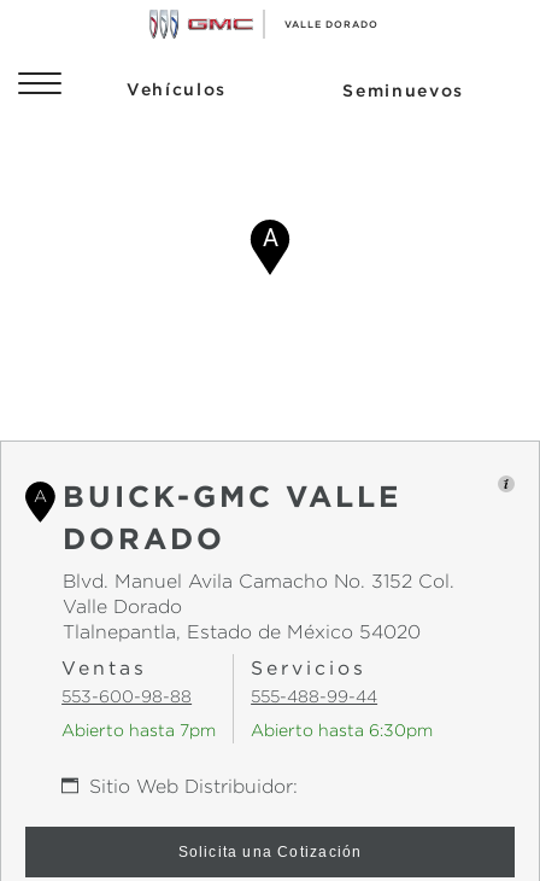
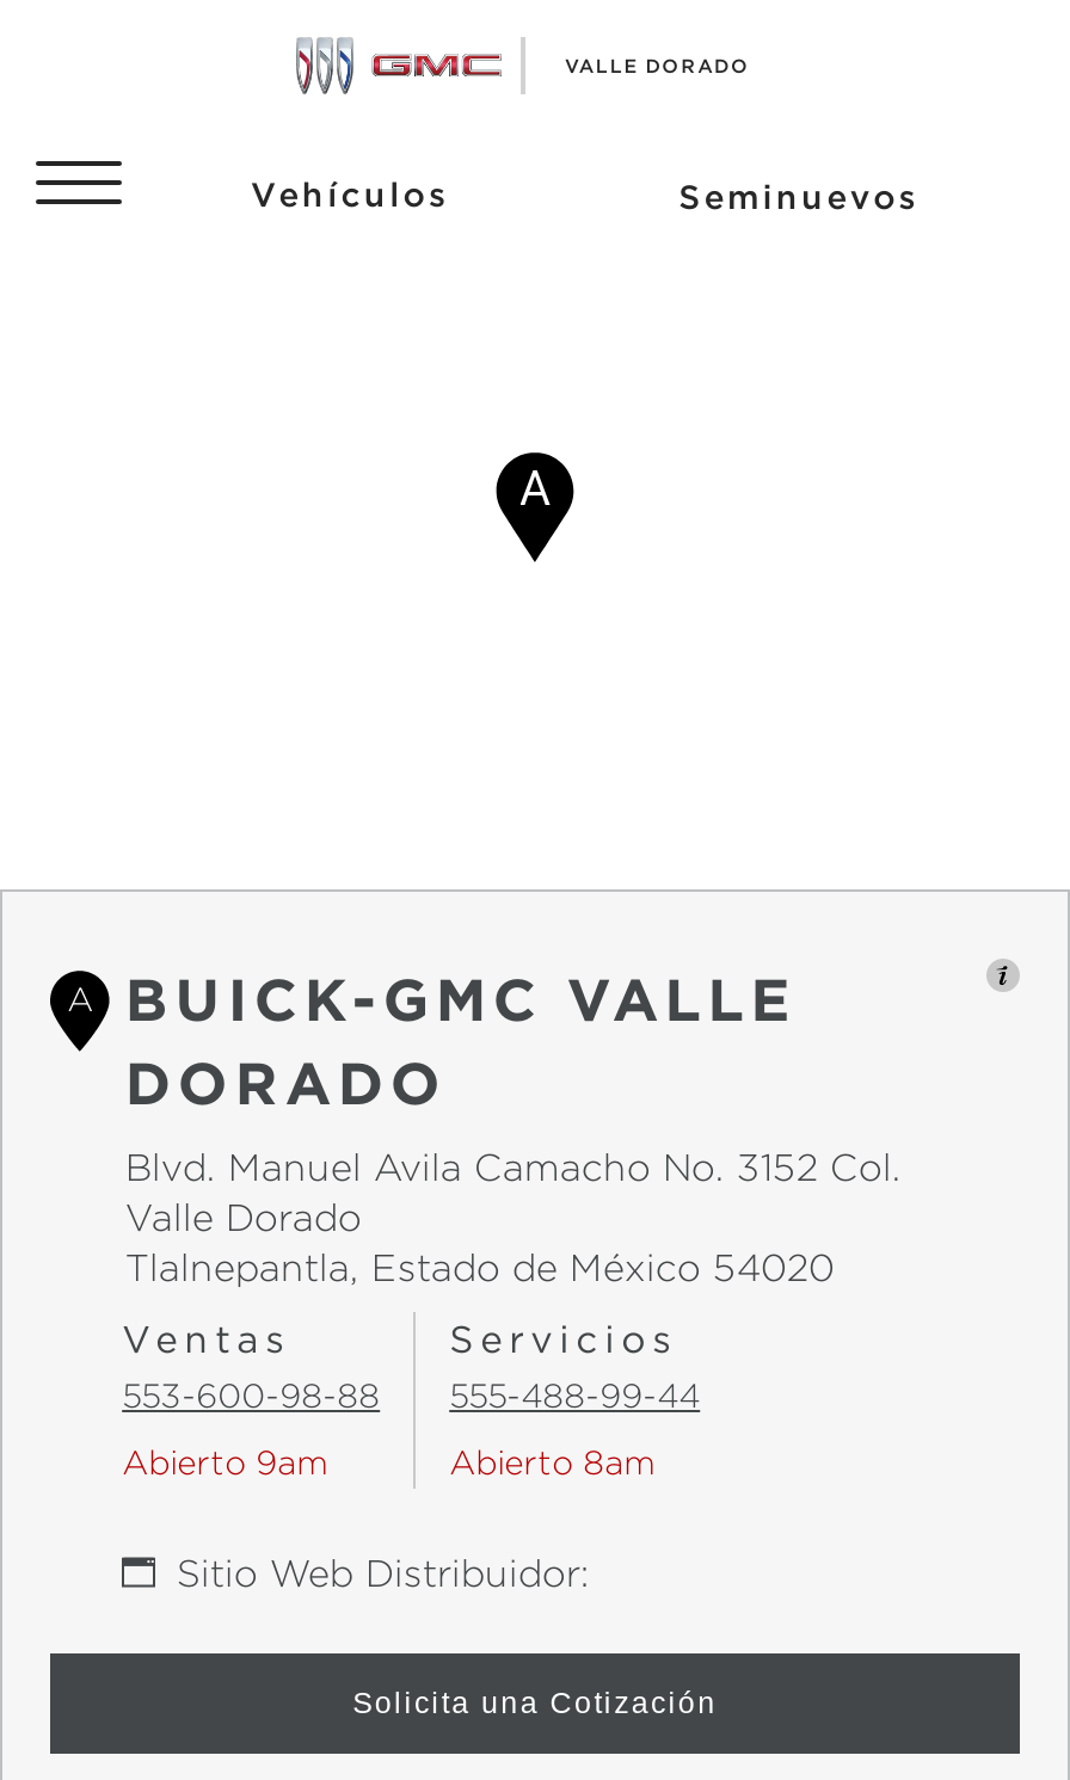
- Abierto hasta 7pm
+ Abierto 9am

- Abierto hasta 6:30pm
+ Abierto 8am
